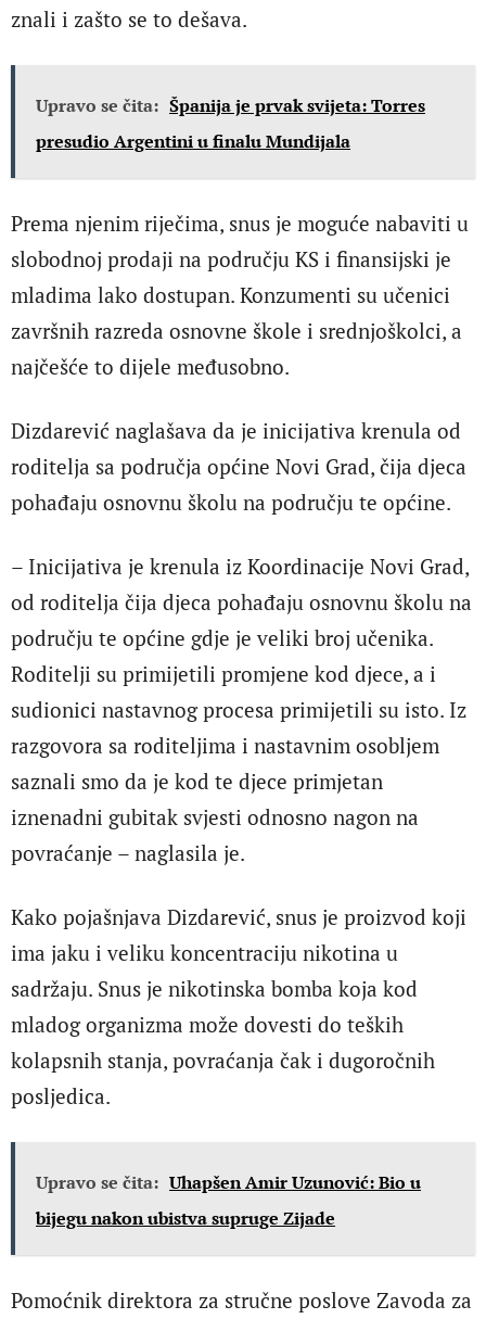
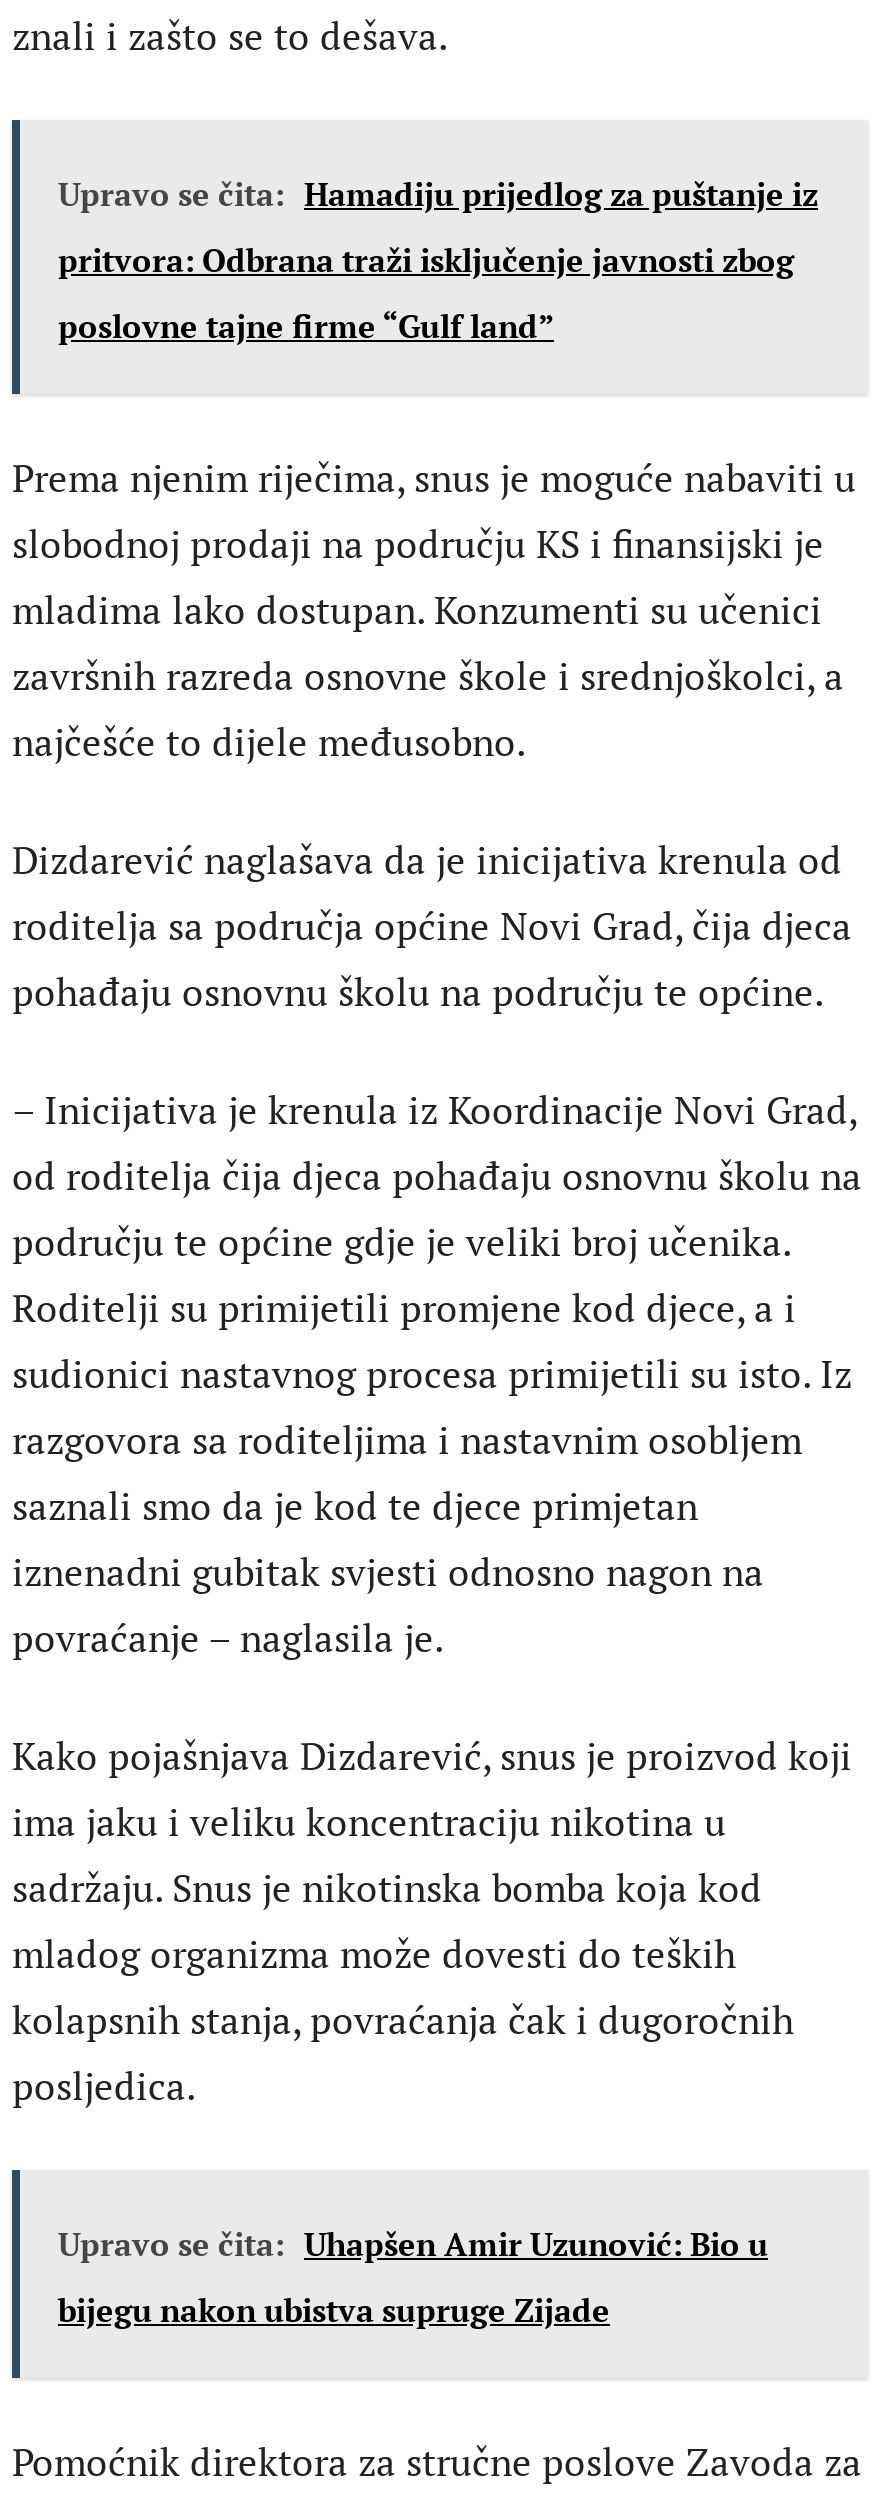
- Upravo se čita: Španija je prvak svijeta: Torres
- presudio Argentini u finalu Mundijala
+ Upravo se čita: Hamadiju prijedlog za puštanje iz
+ pritvora: Odbrana traži isključenje javnosti zbog
+ poslovne tajne firme “Gulf land”
